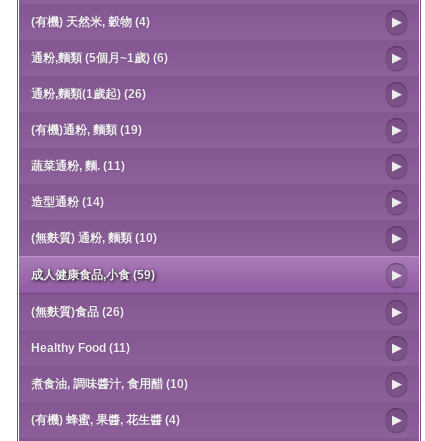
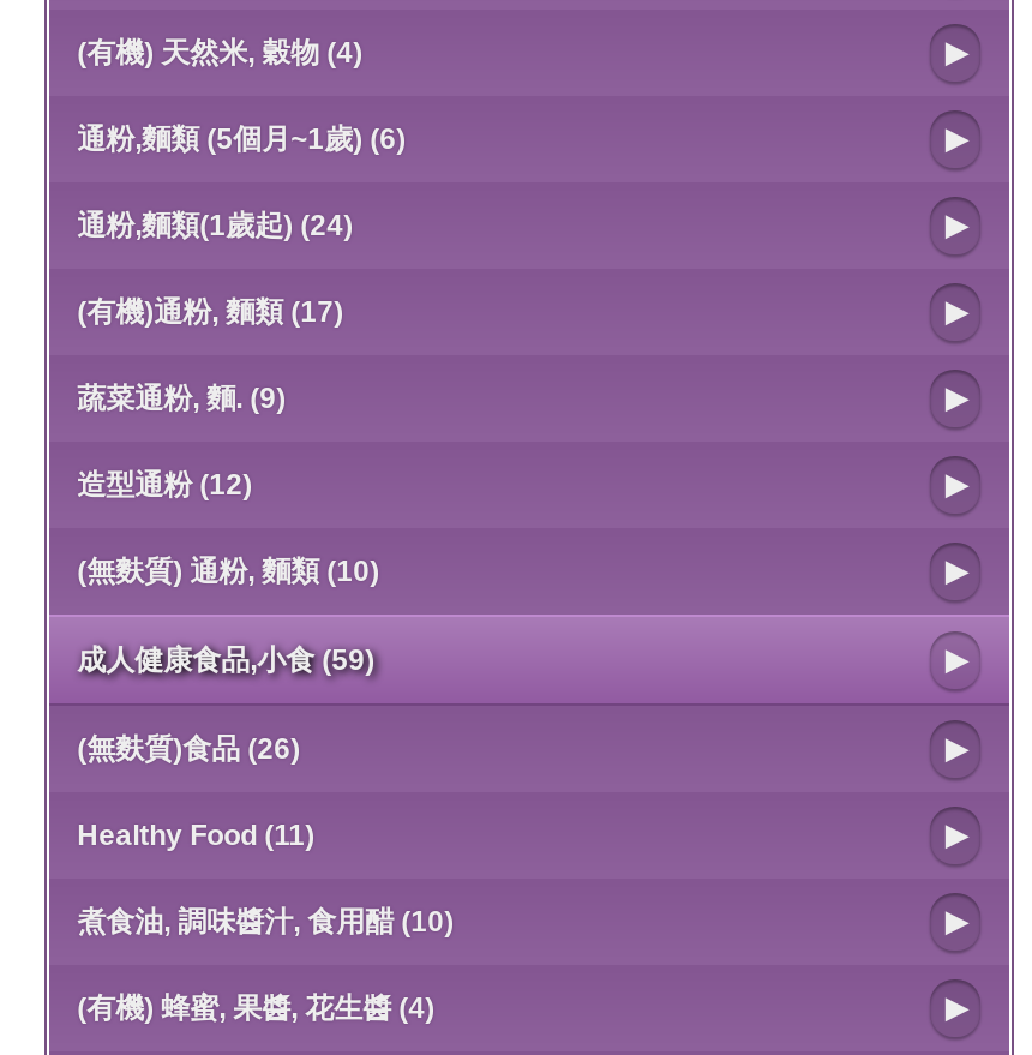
- 通粉,麵類(1歲起) (26)
+ 通粉,麵類(1歲起) (24)

- (有機)通粉, 麵類 (19)
+ (有機)通粉, 麵類 (17)

- 蔬菜通粉, 麵. (11)
+ 蔬菜通粉, 麵. (9)

- 造型通粉 (14)
+ 造型通粉 (12)
